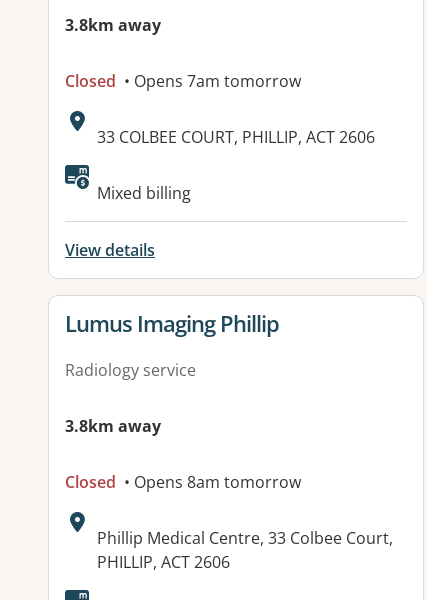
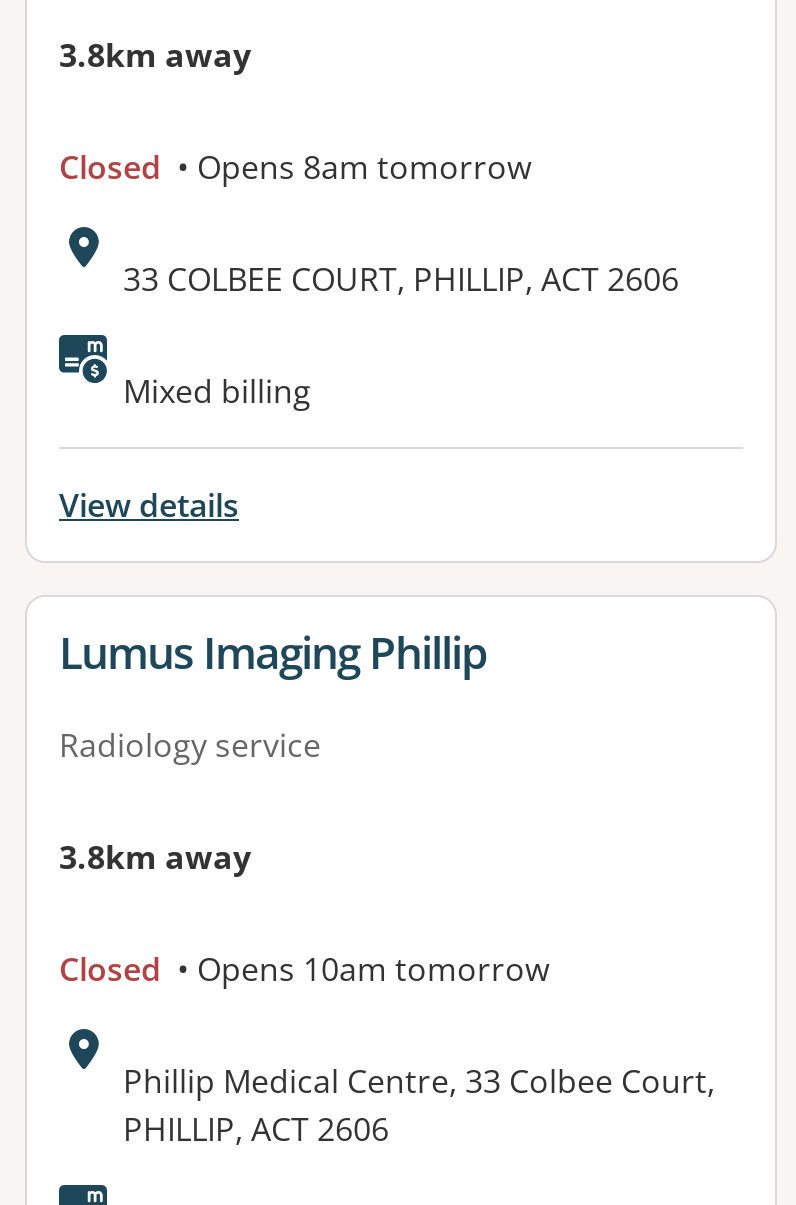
- Closed • Opens 7am tomorrow

+ Closed • Opens 10am tomorrow

moved up: Closed • Opens 8am tomorrow
